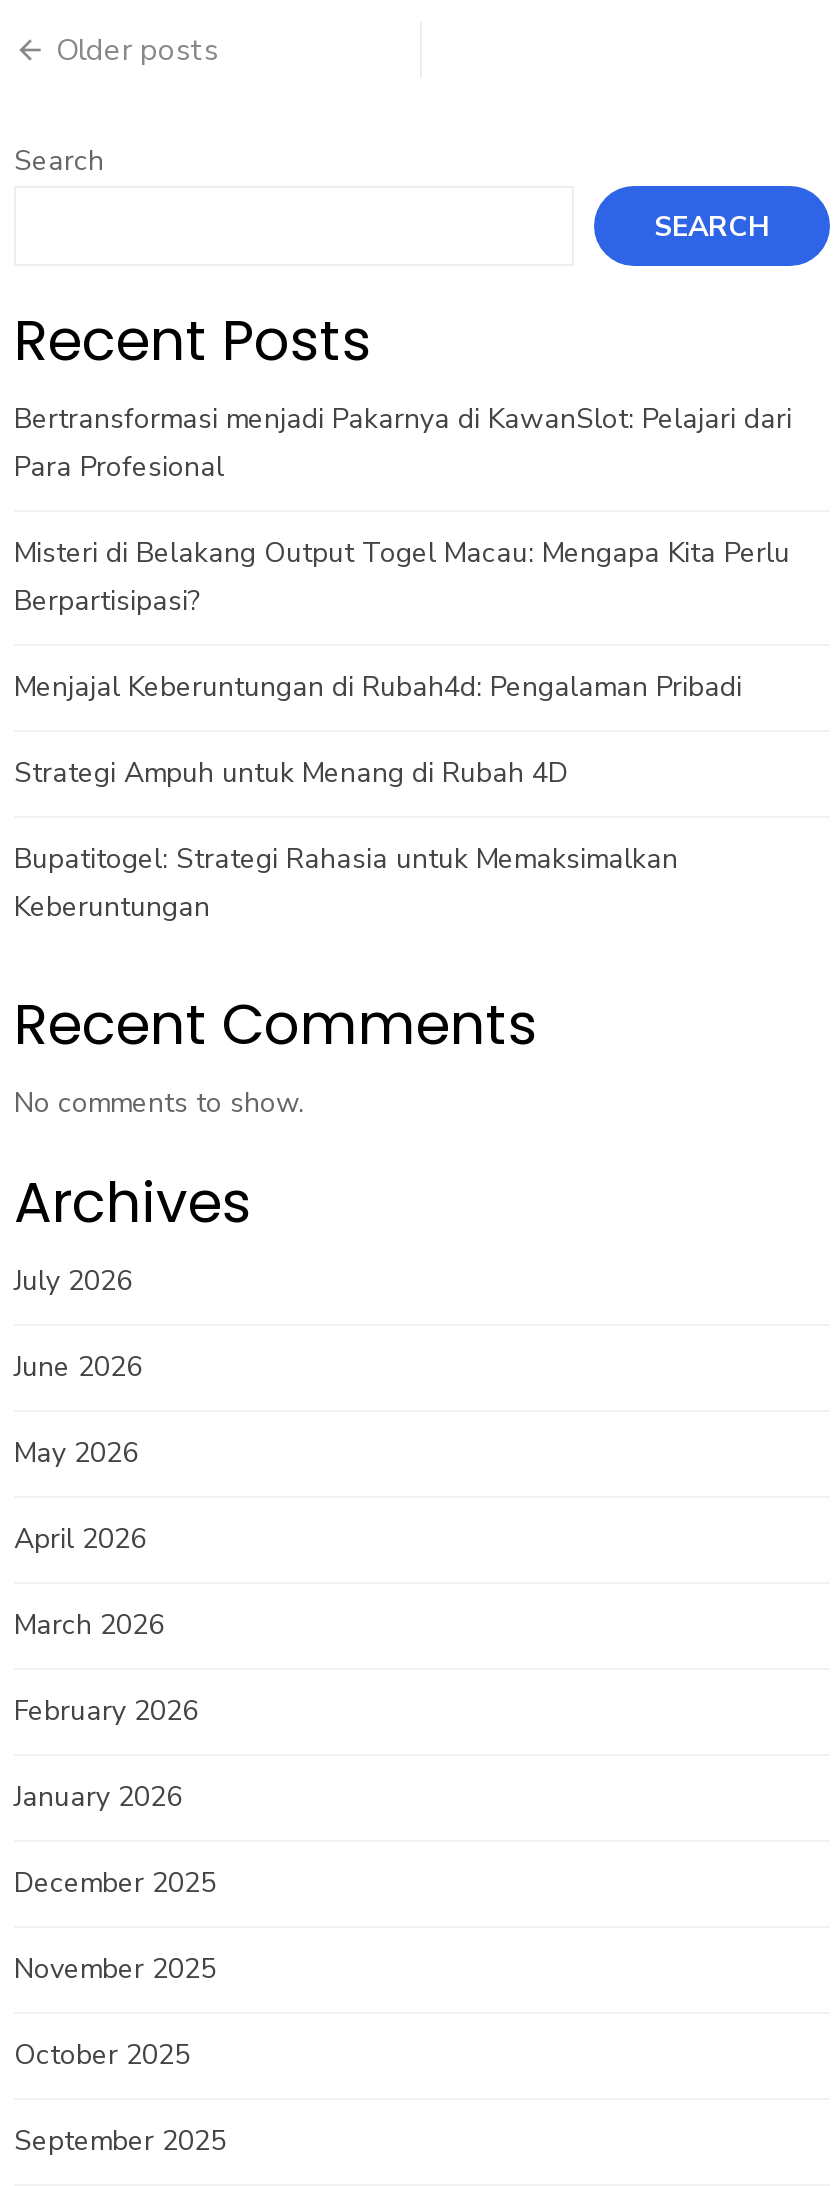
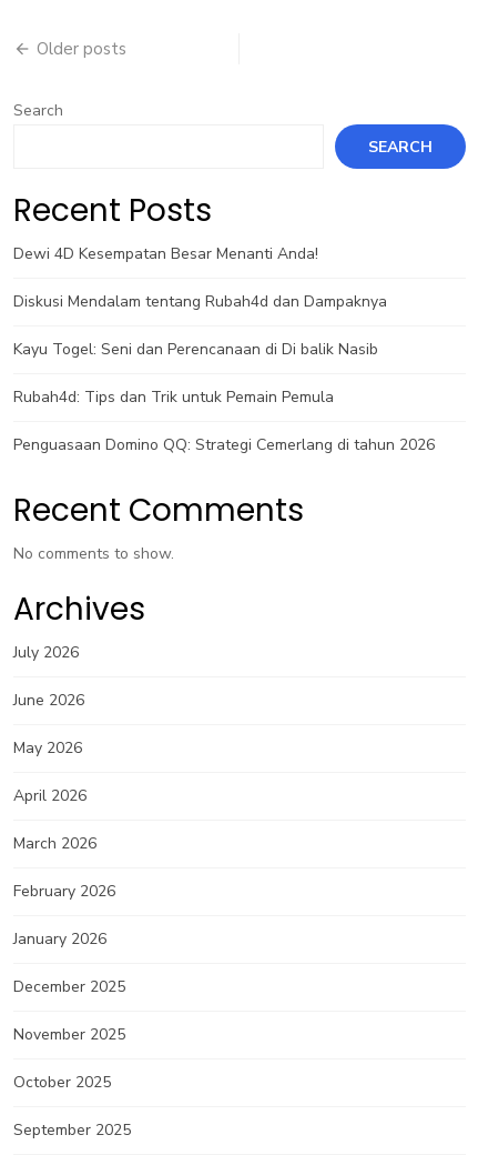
- Bertransformasi menjadi Pakarnya di KawanSlot: Pelajari dari
- Para Profesional
+ Dewi 4D Kesempatan Besar Menanti Anda!

- Misteri di Belakang Output Togel Macau: Mengapa Kita Perlu
- Berpartisipasi?
+ Diskusi Mendalam tentang Rubah4d dan Dampaknya

- Menjajal Keberuntungan di Rubah4d: Pengalaman Pribadi
+ Kayu Togel: Seni dan Perencanaan di Di balik Nasib

- Strategi Ampuh untuk Menang di Rubah 4D
+ Rubah4d: Tips dan Trik untuk Pemain Pemula

- Bupatitogel: Strategi Rahasia untuk Memaksimalkan
- Keberuntungan
+ Penguasaan Domino QQ: Strategi Cemerlang di tahun 2026
